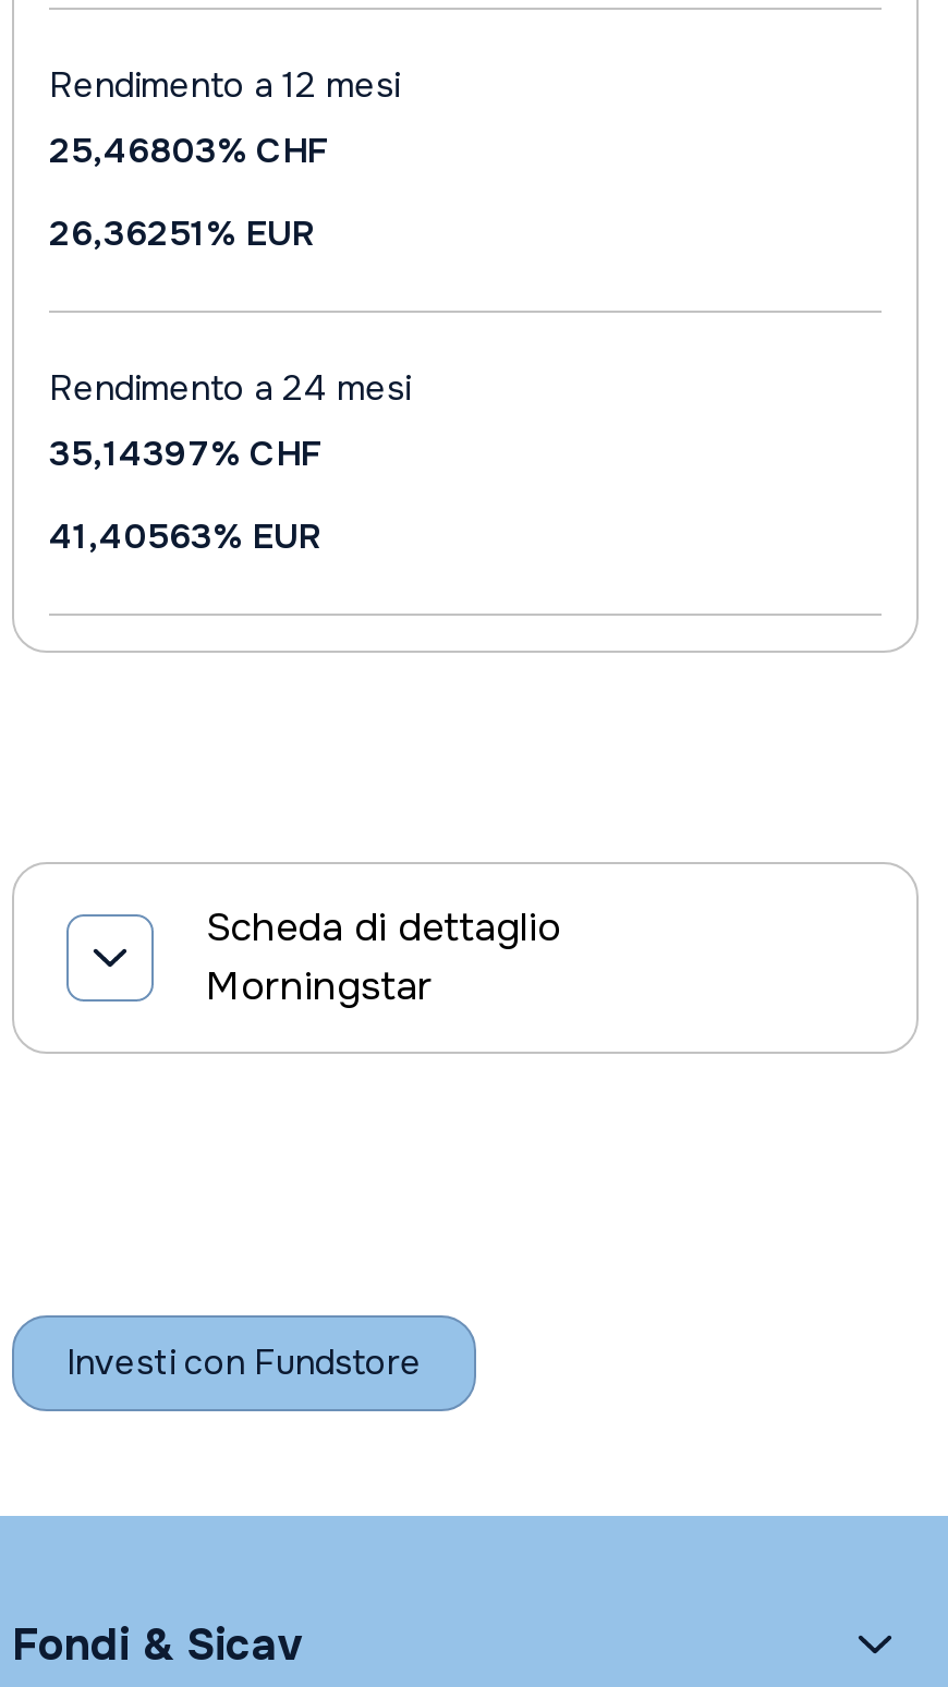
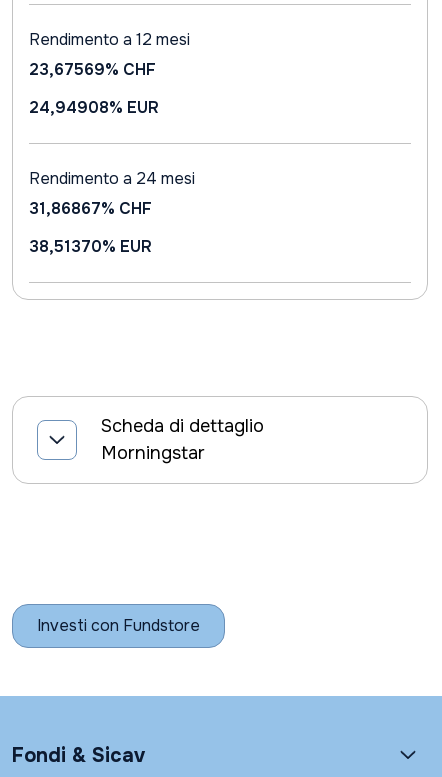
- 25,46803% CHF
+ 23,67569% CHF

- 26,36251% EUR
+ 24,94908% EUR

- 35,14397% CHF
+ 31,86867% CHF

- 41,40563% EUR
+ 38,51370% EUR
